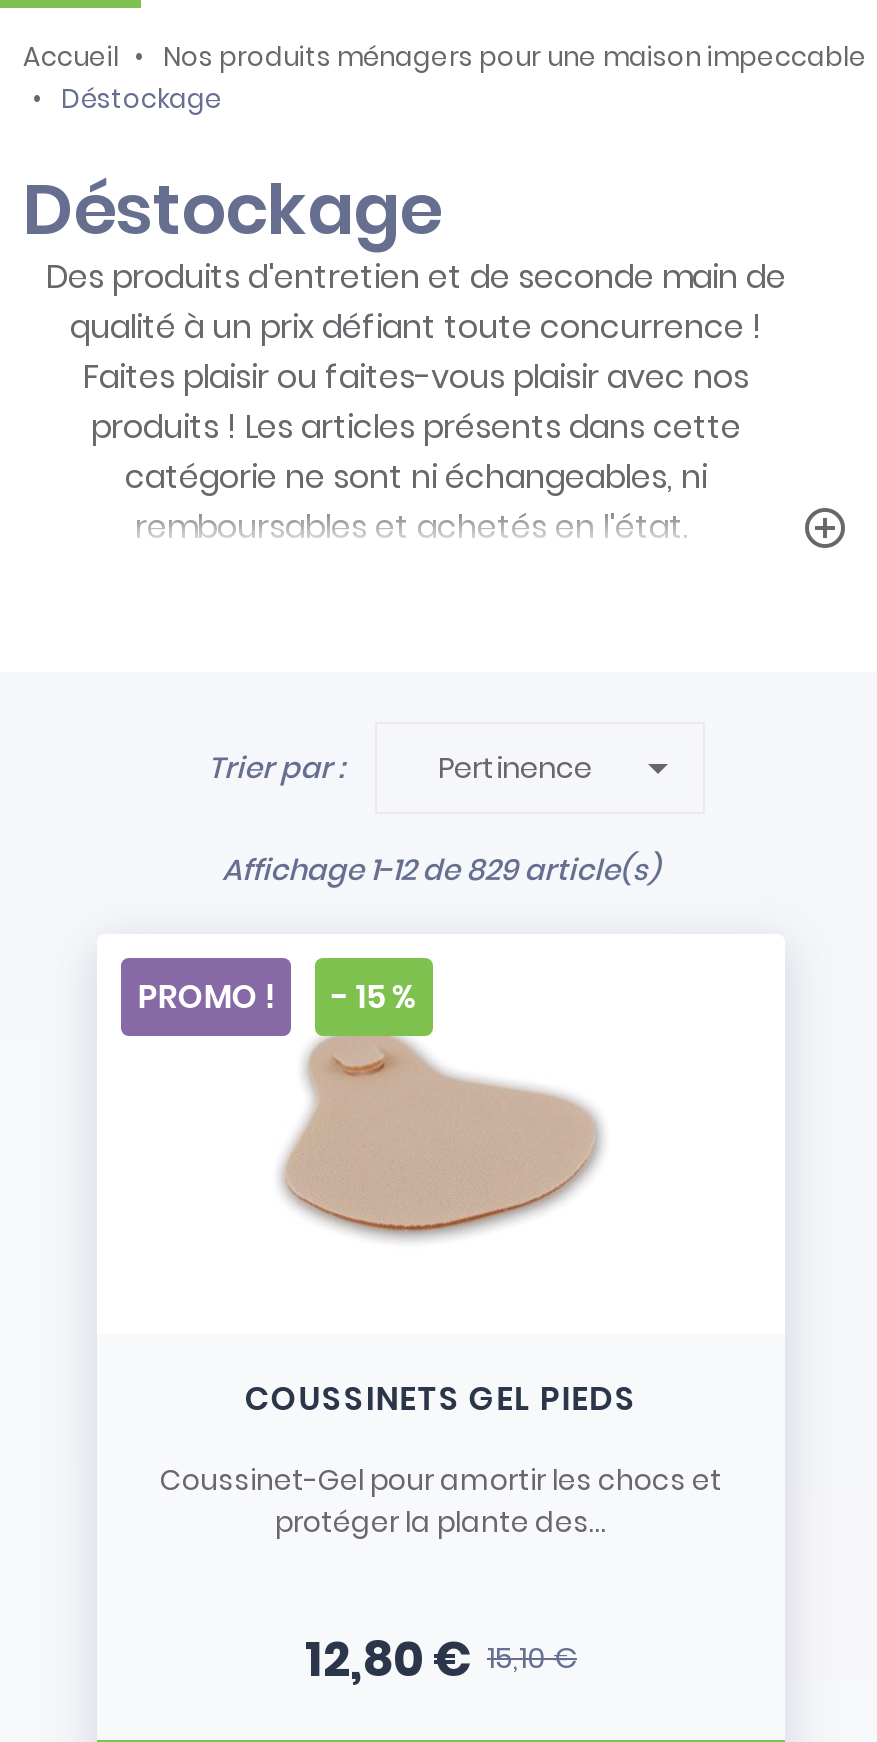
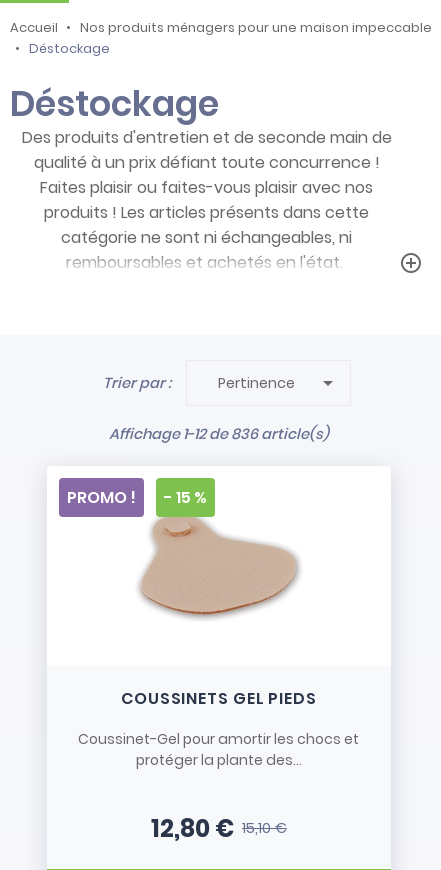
- Affichage 1-12 de 829 article(s)
+ Affichage 1-12 de 836 article(s)
